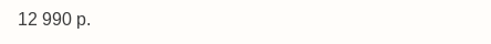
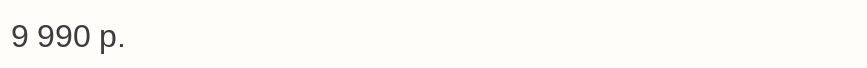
- 12 990 р.
+ 9 990 р.
